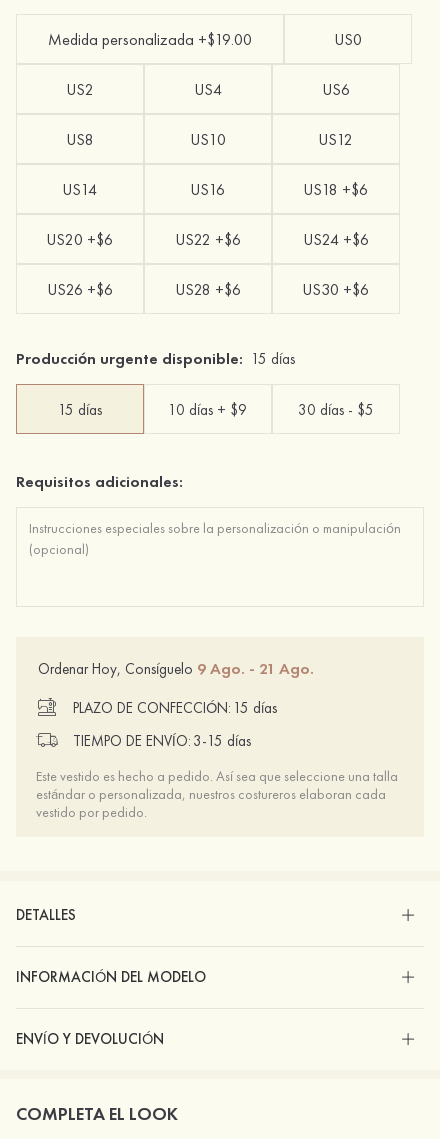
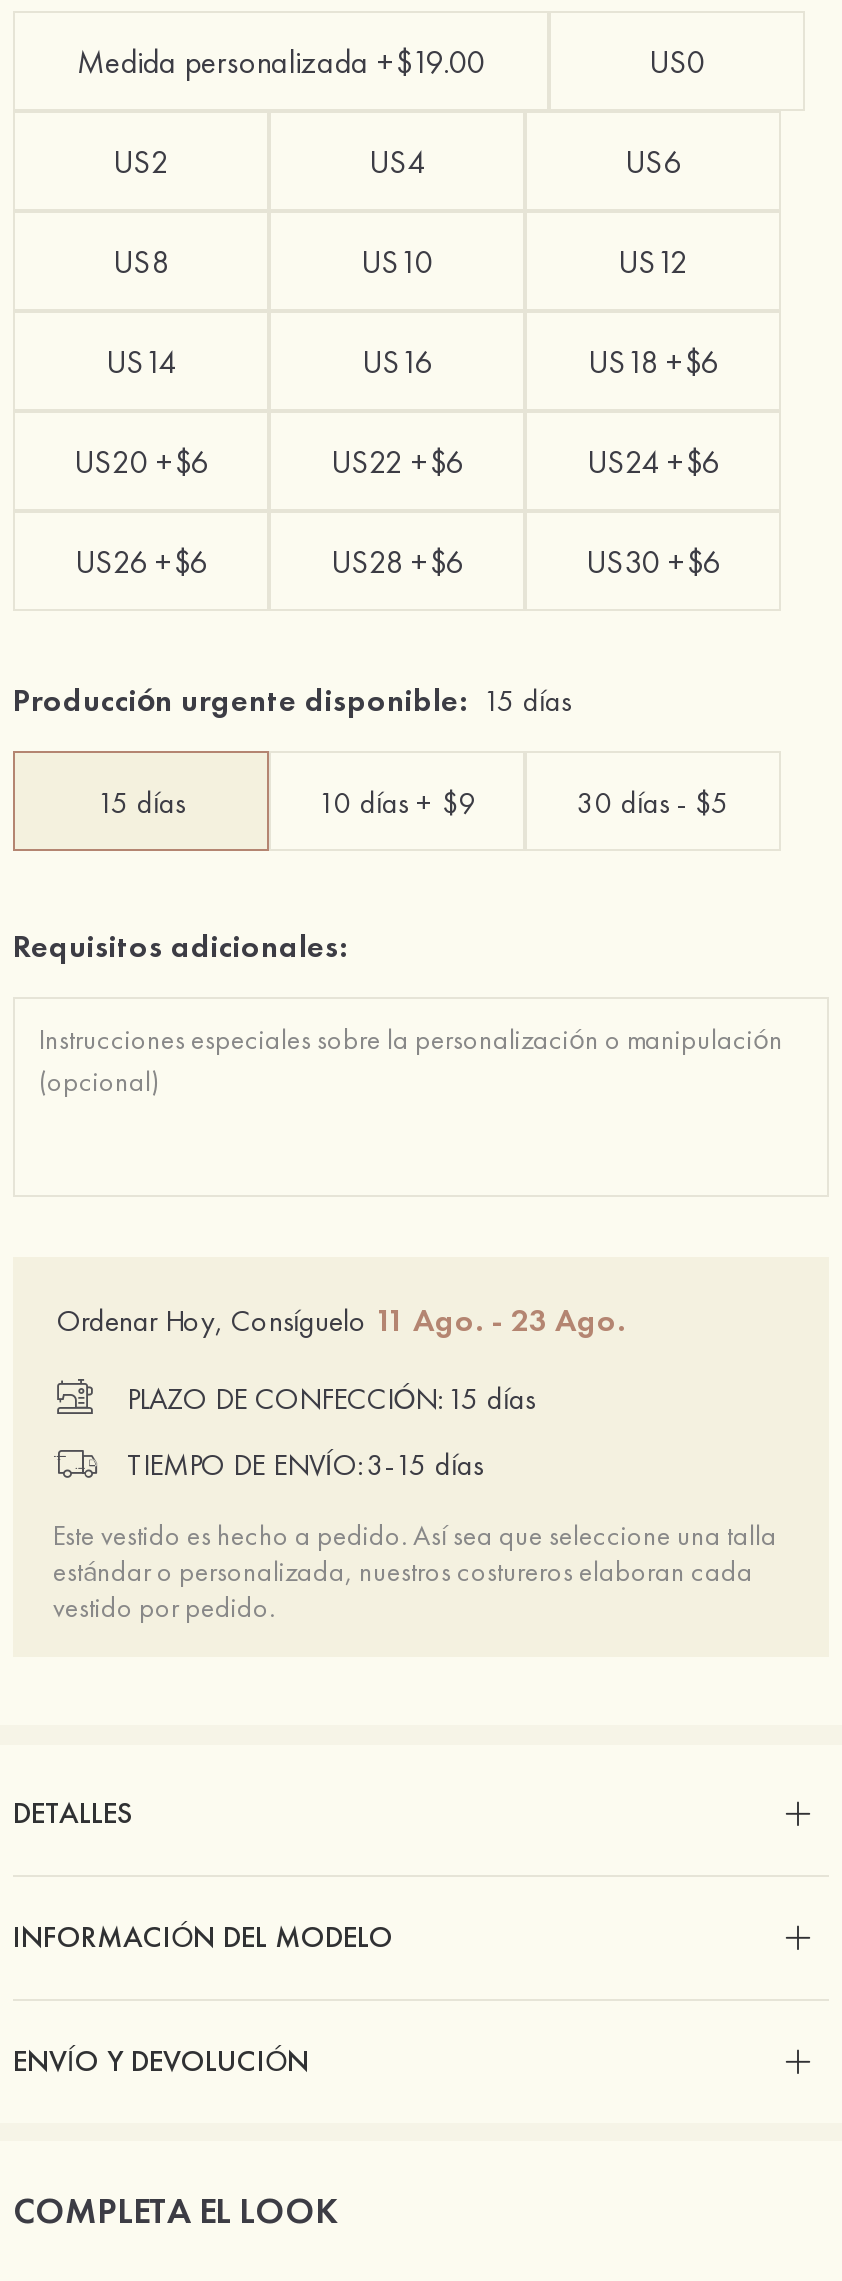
- Ordenar Hoy, Consíguelo 9 Ago. - 21 Ago.
+ Ordenar Hoy, Consíguelo 11 Ago. - 23 Ago.
